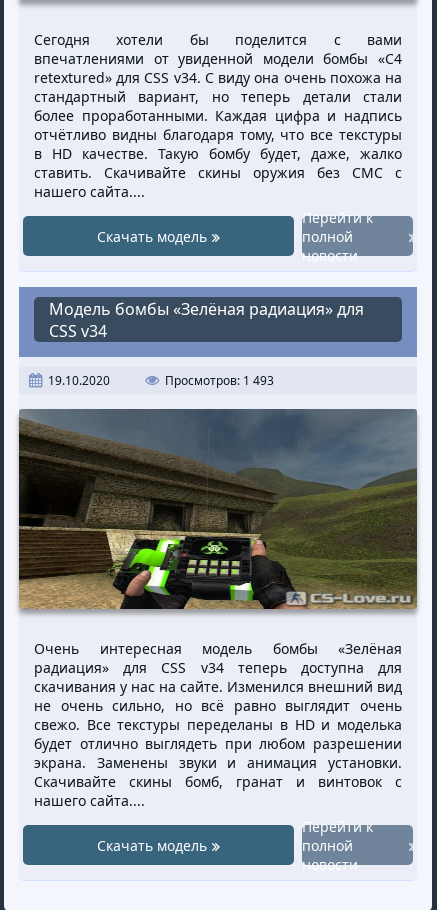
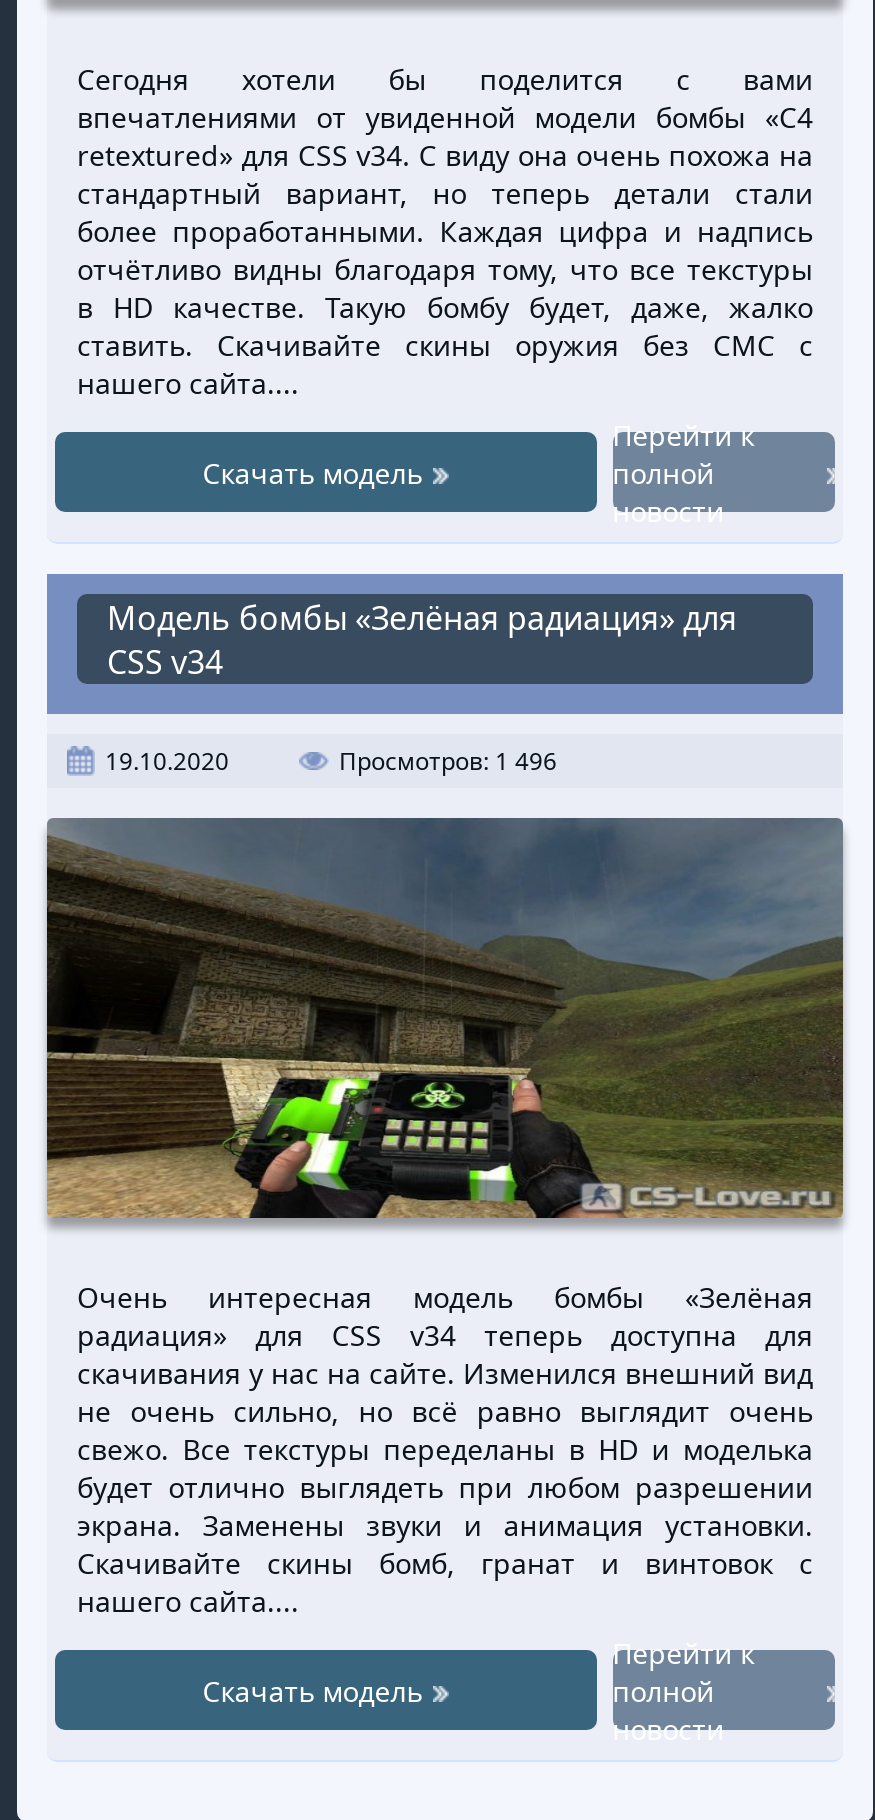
- Просмотров: 1 493
+ Просмотров: 1 496
